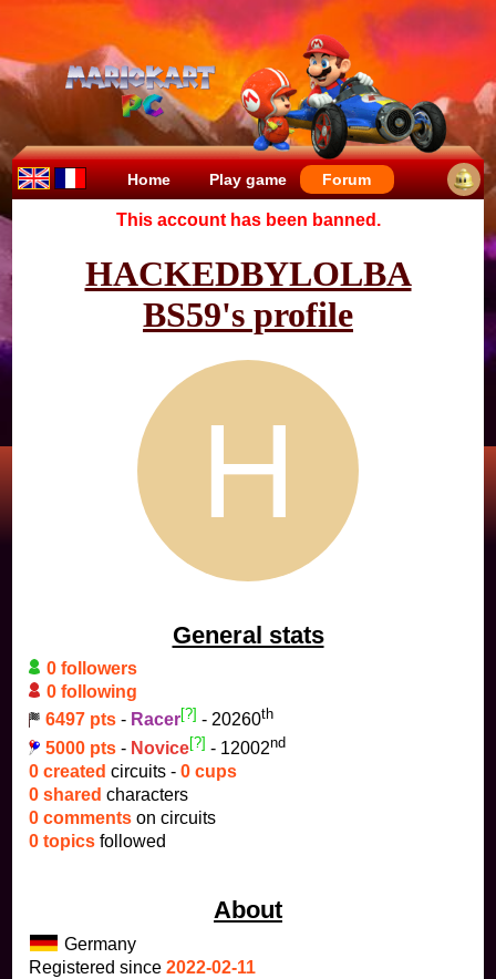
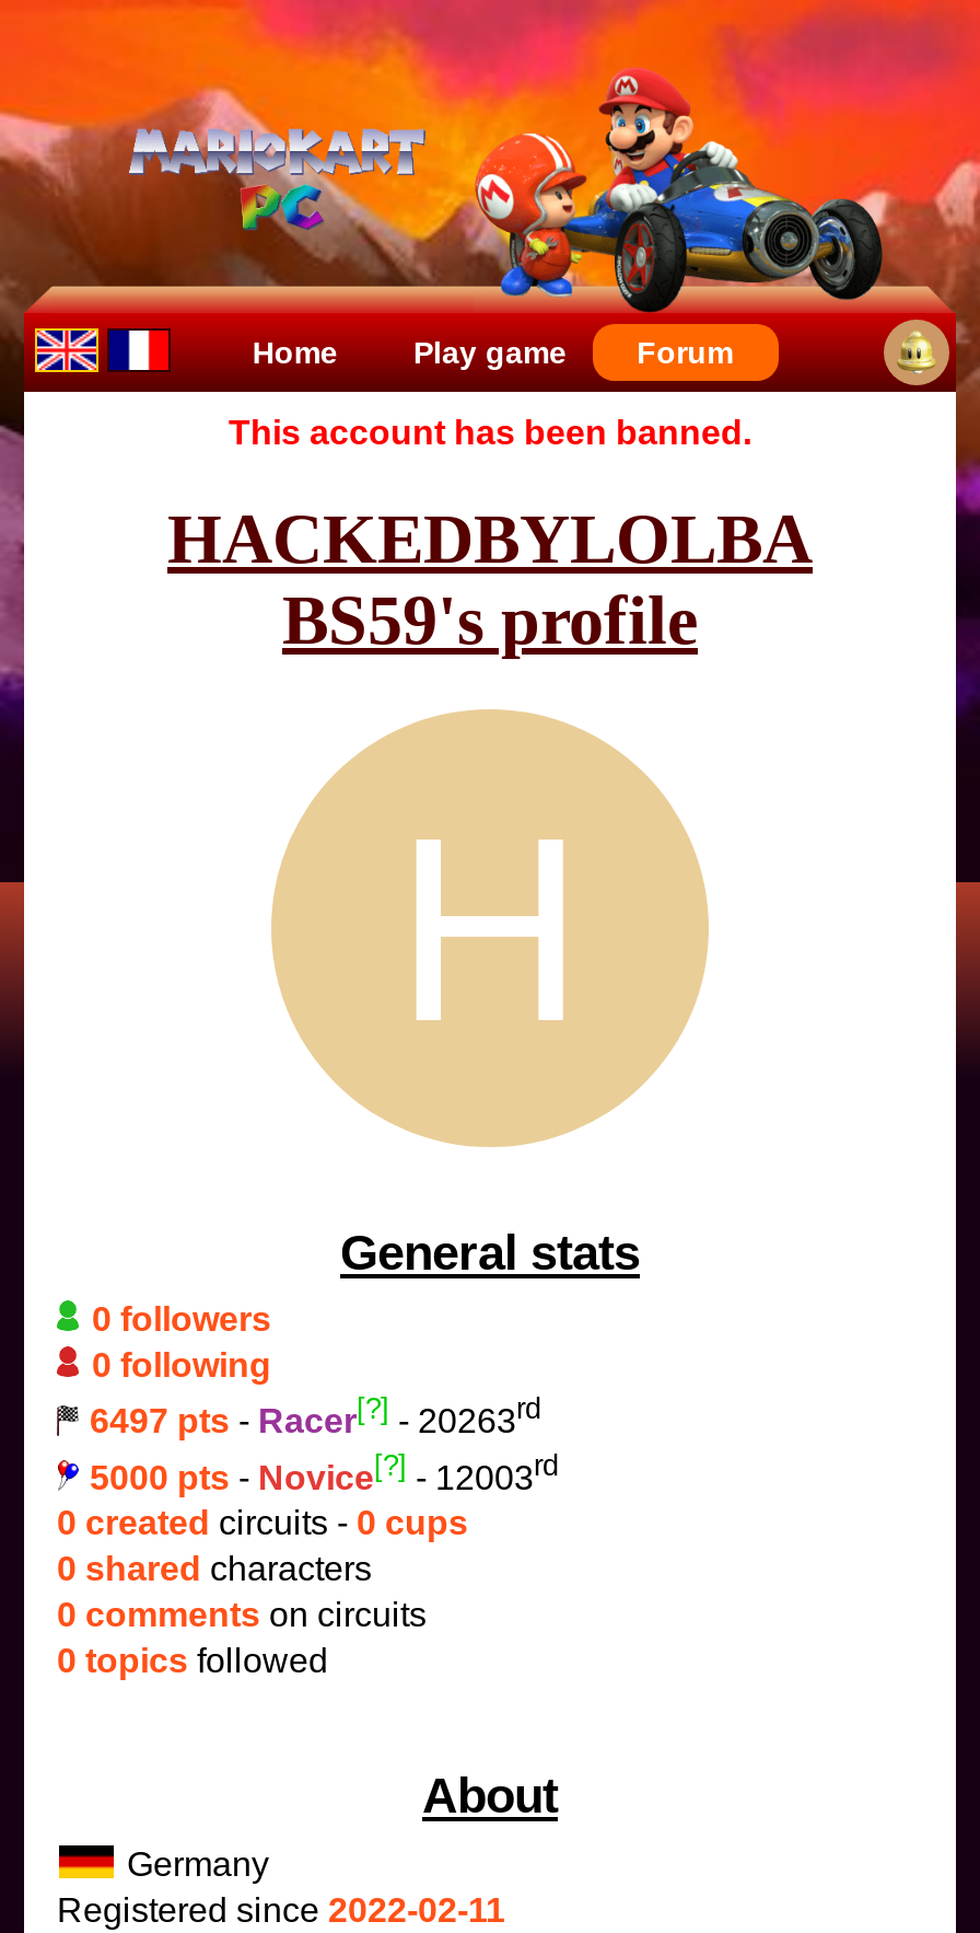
- 6497 pts - Racer[?] - 20260th
+ 6497 pts - Racer[?] - 20263rd

- 5000 pts - Novice[?] - 12002nd
+ 5000 pts - Novice[?] - 12003rd
